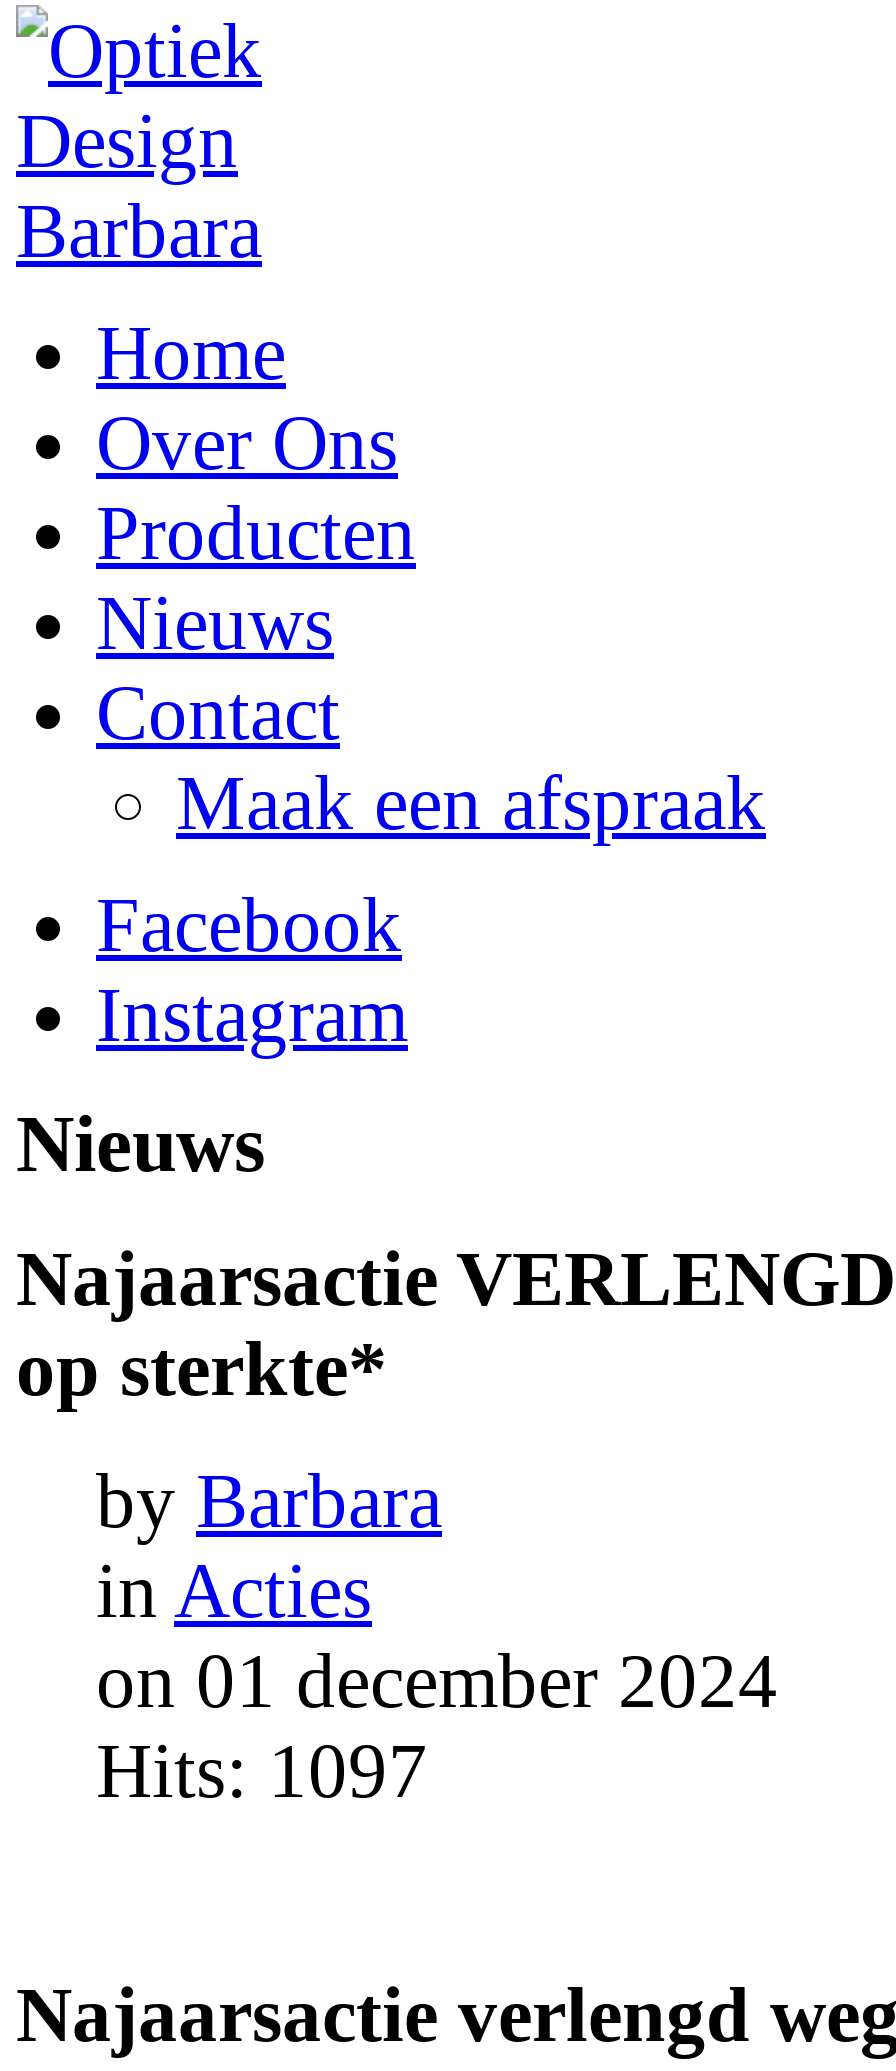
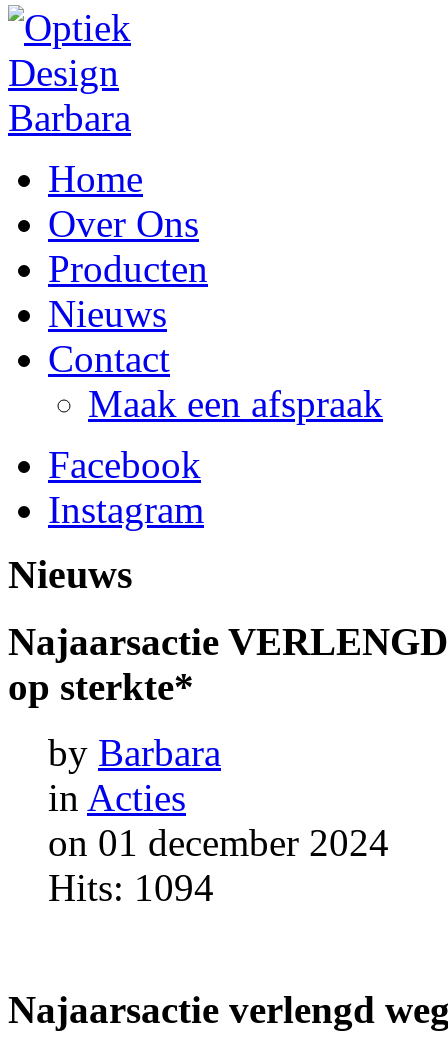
- Hits: 1097
+ Hits: 1094
